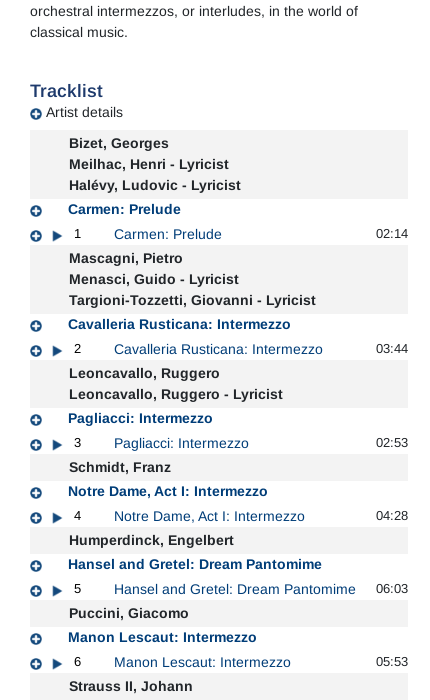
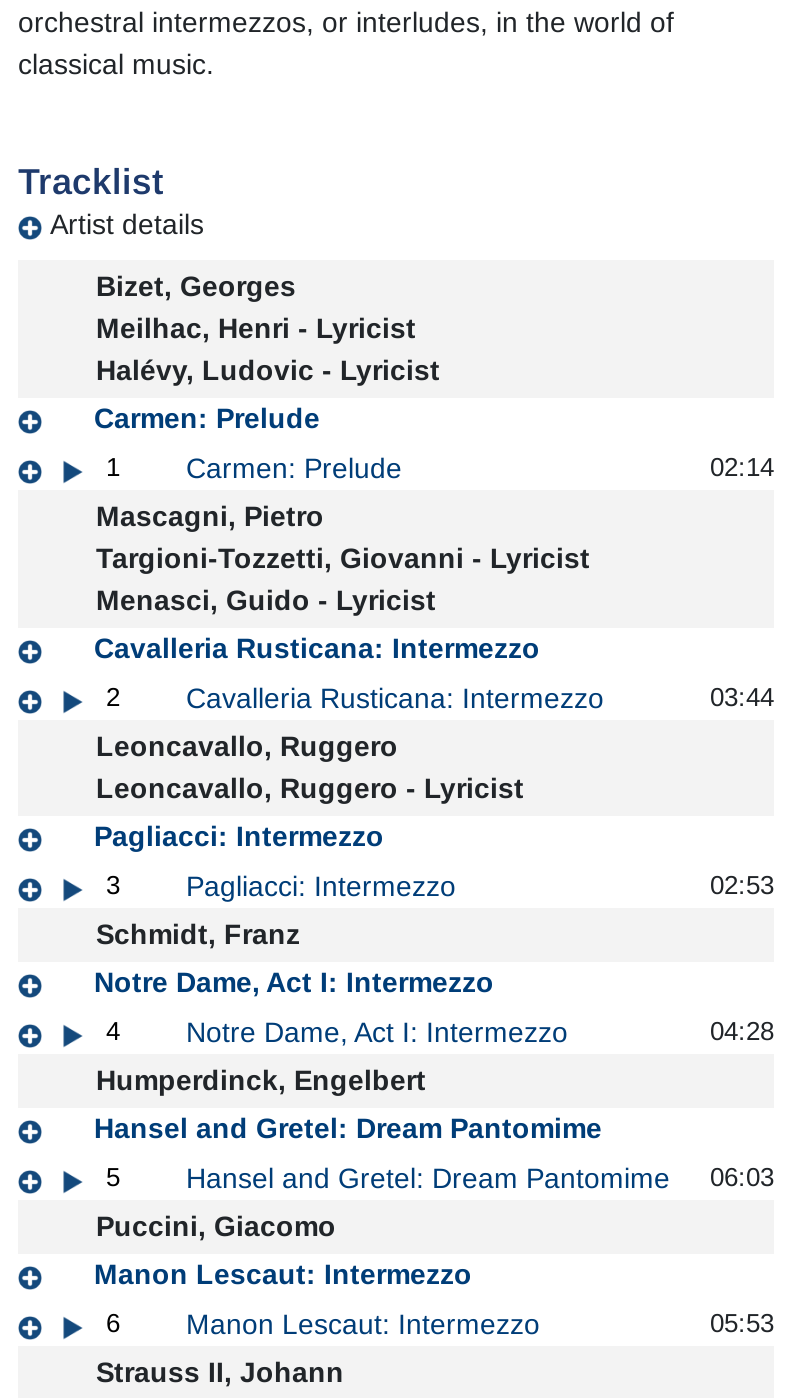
moved down: Menasci, Guido - Lyricist

moved up: Targioni-Tozzetti, Giovanni - Lyricist
